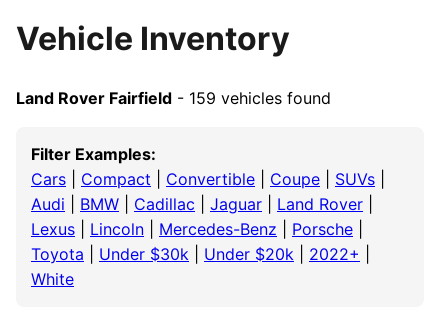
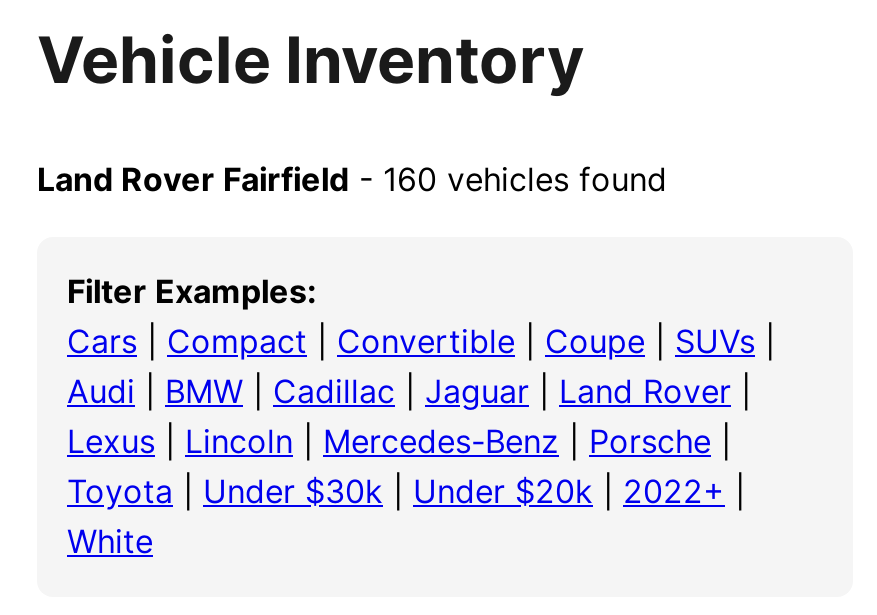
- Land Rover Fairfield - 159 vehicles found
+ Land Rover Fairfield - 160 vehicles found
